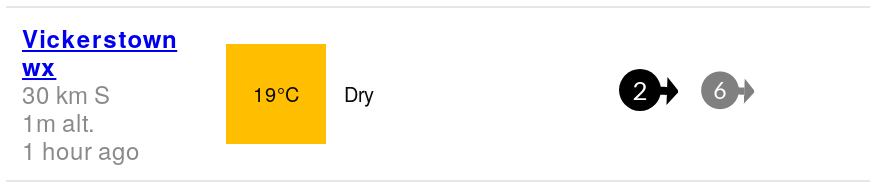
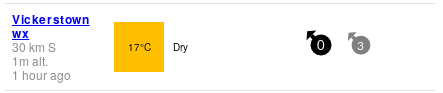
- 19°C Dry
+ 17°C Dry

- 2
+ 0

- 6
+ 3
